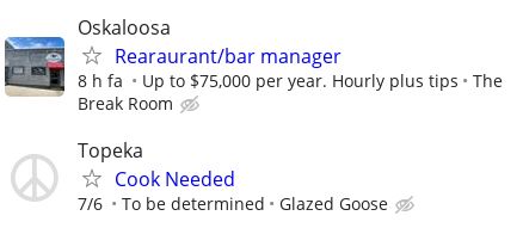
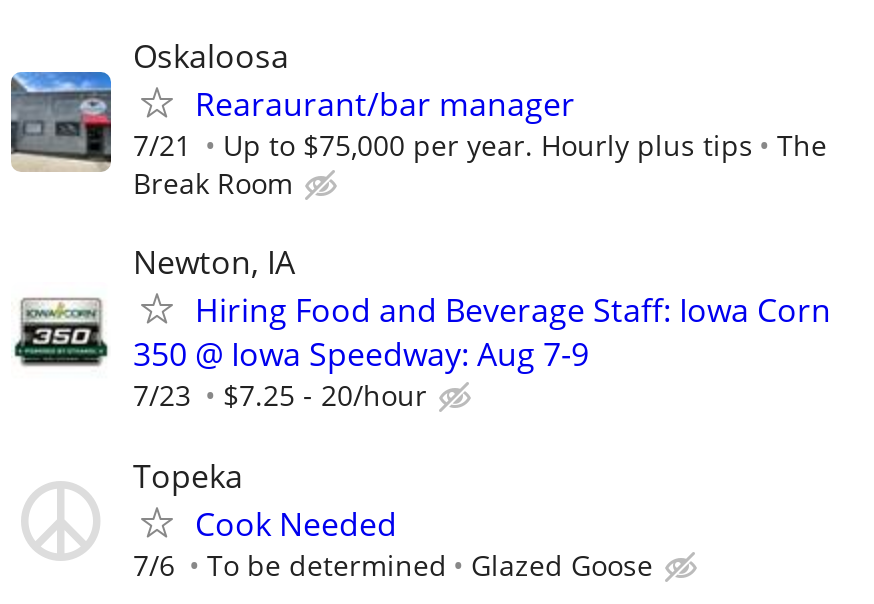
- 8 h fa Up to $75,000 per year. Hourly plus tips The
+ 7/21 Up to $75,000 per year. Hourly plus tips The

+ [image]
+ Newton, IA
+ Hiring Food and Beverage Staff: Iowa Corn
+ 350 @ Iowa Speedway: Aug 7-9
+ 7/23
+ $7.25 - 20/hour
